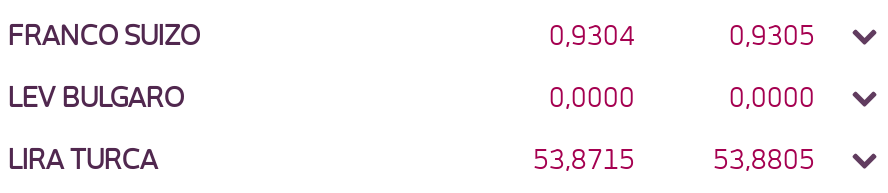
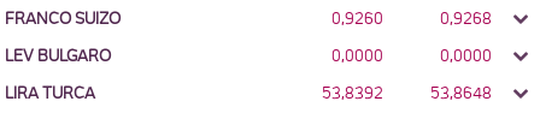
- 0,9304
+ 0,9260

- 0,9305
+ 0,9268

- 53,8715
+ 53,8392

- 53,8805
+ 53,8648
